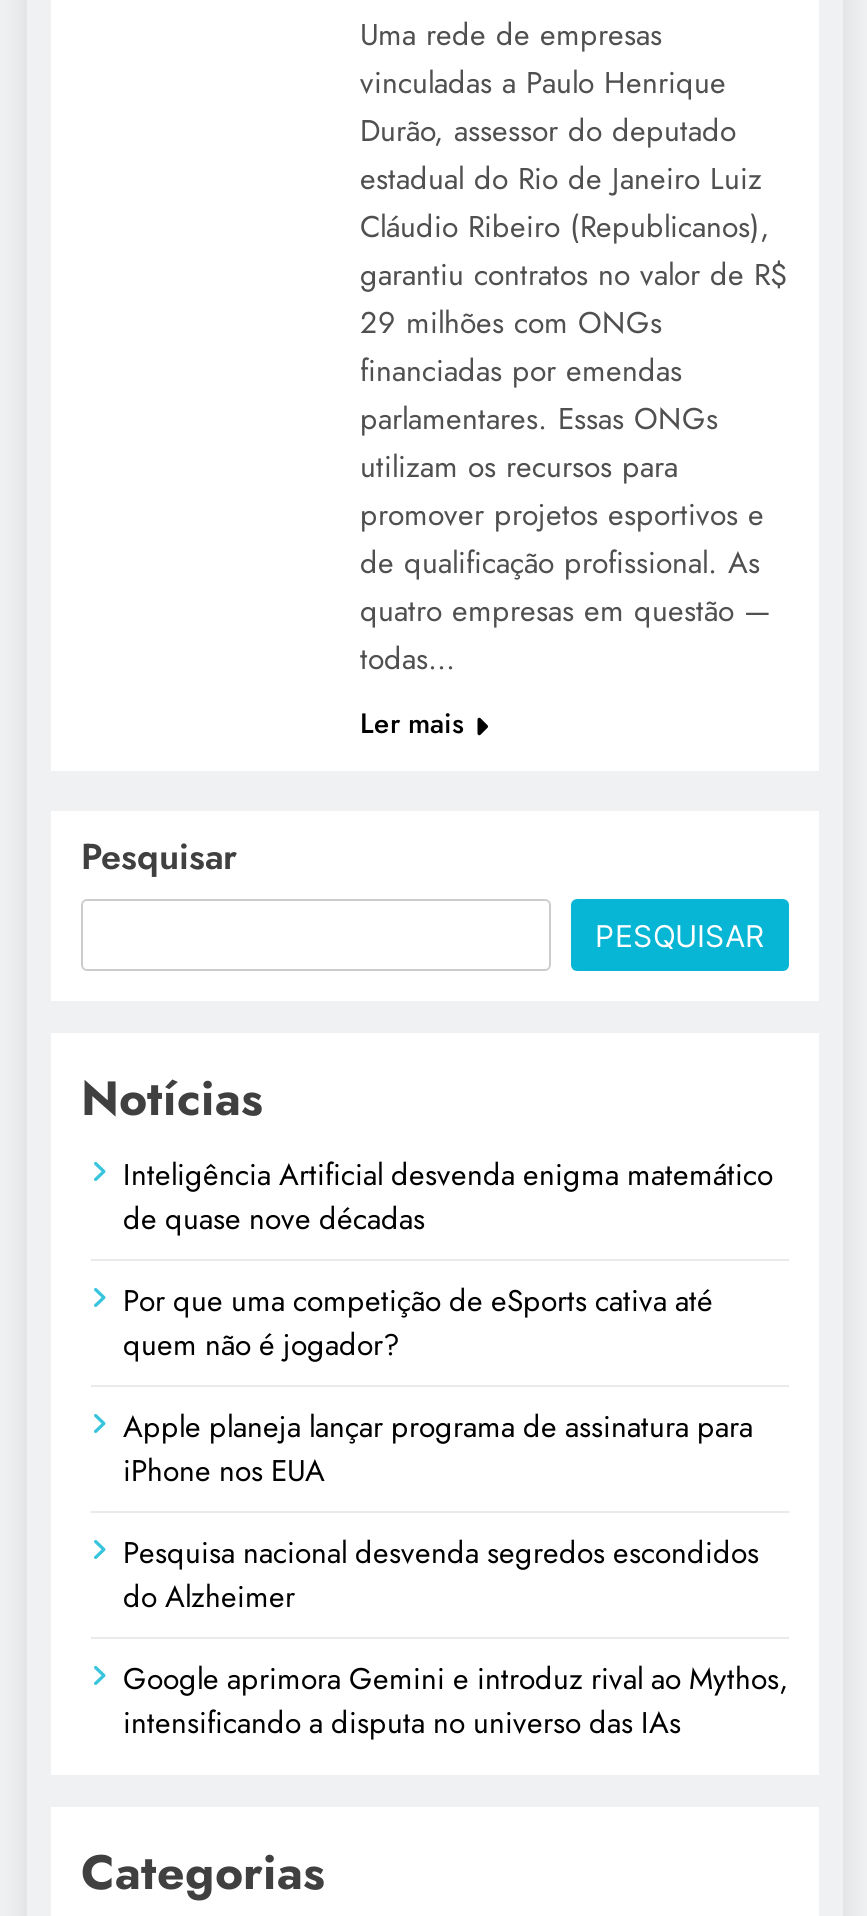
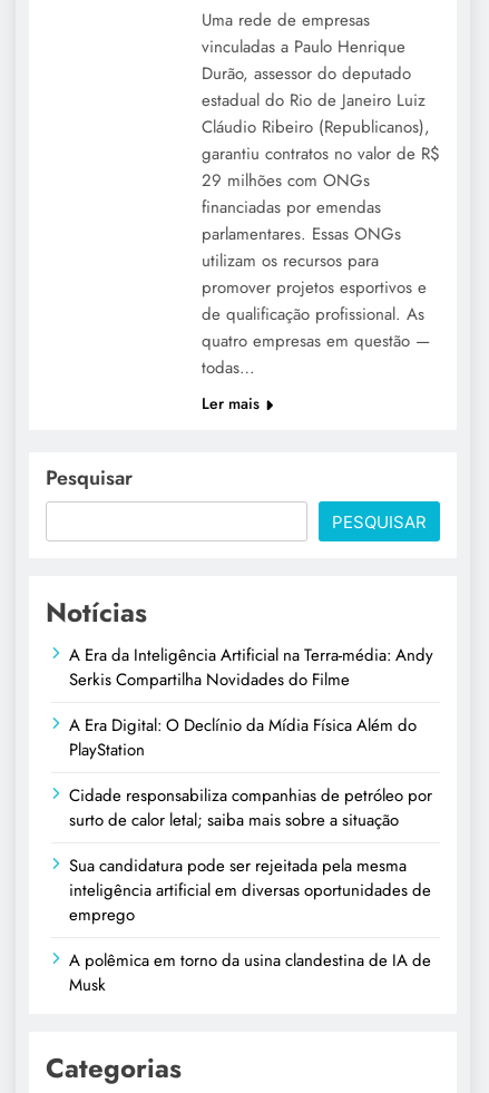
- Inteligência Artificial desvenda enigma matemático
- de quase nove décadas
+ A Era da Inteligência Artificial na Terra-média: Andy
+ Serkis Compartilha Novidades do Filme

- Por que uma competição de eSports cativa até
- quem não é jogador?
+ A Era Digital: O Declínio da Mídia Física Além do
+ PlayStation

- Apple planeja lançar programa de assinatura para
- iPhone nos EUA
+ Cidade responsabiliza companhias de petróleo por
+ surto de calor letal; saiba mais sobre a situação

- Pesquisa nacional desvenda segredos escondidos
- do Alzheimer
+ Sua candidatura pode ser rejeitada pela mesma
+ inteligência artificial em diversas oportunidades de
+ emprego

- Google aprimora Gemini e introduz rival ao Mythos,
- intensificando a disputa no universo das IAs
+ A polêmica em torno da usina clandestina de IA de
+ Musk
